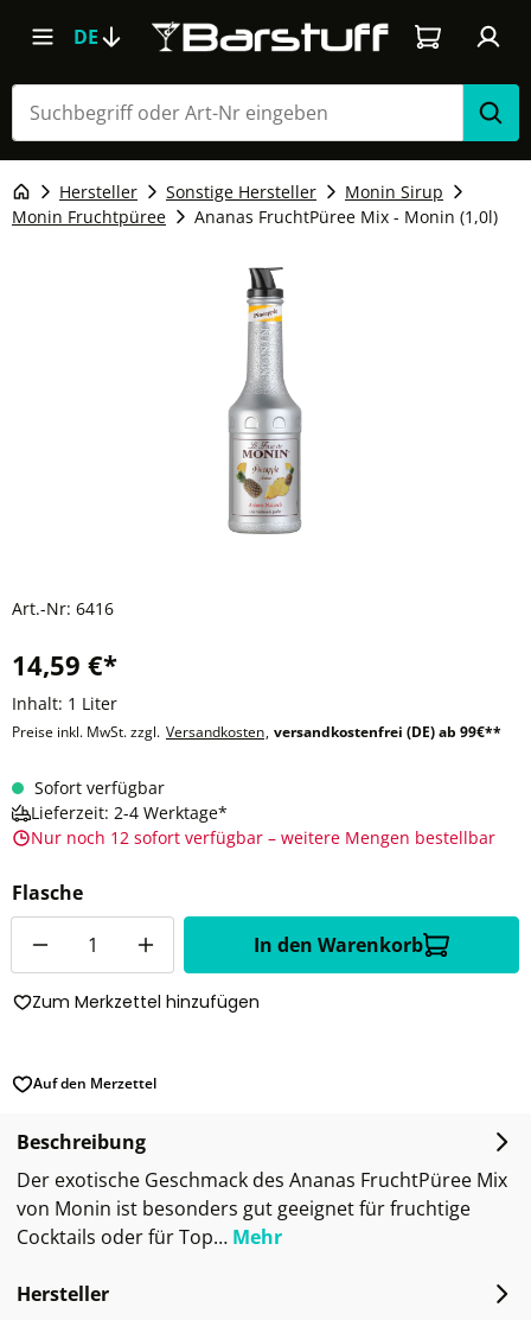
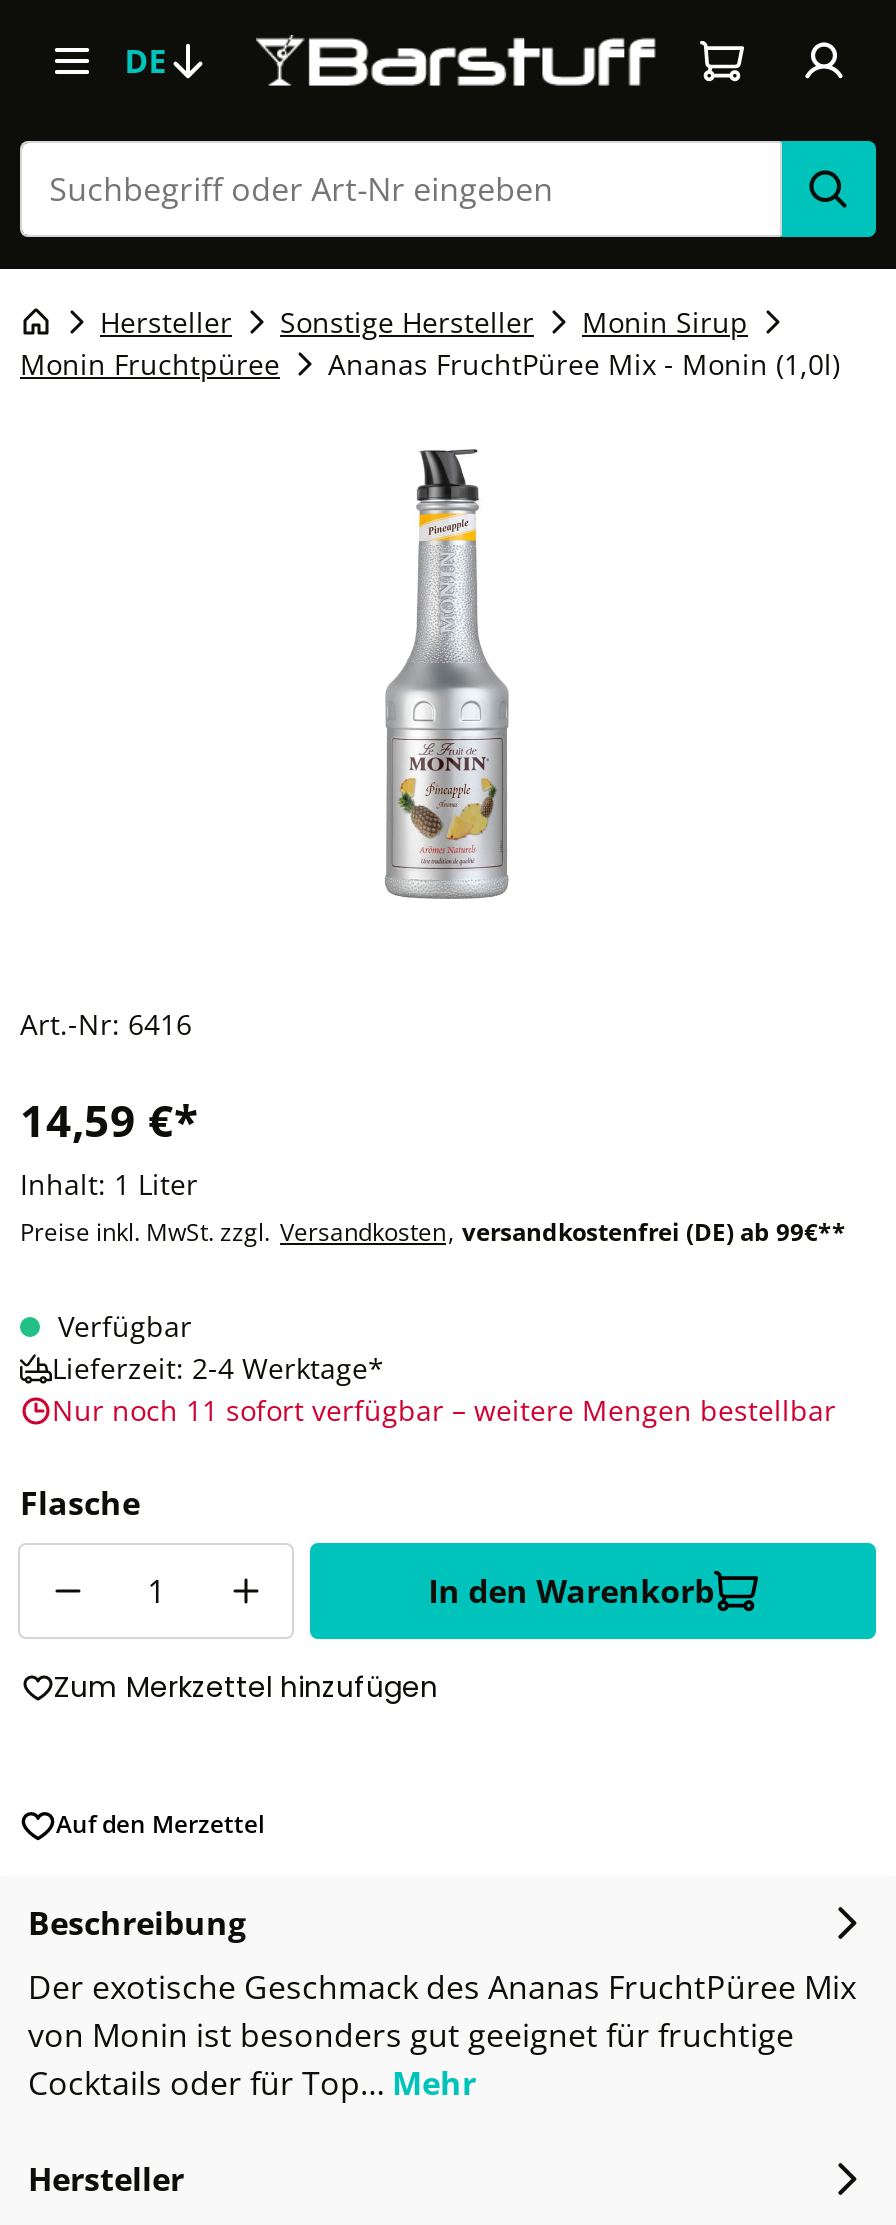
- Sofort verfügbar
+ Verfügbar

- Nur noch 12 sofort verfügbar – weitere Mengen bestellbar
+ Nur noch 11 sofort verfügbar – weitere Mengen bestellbar
